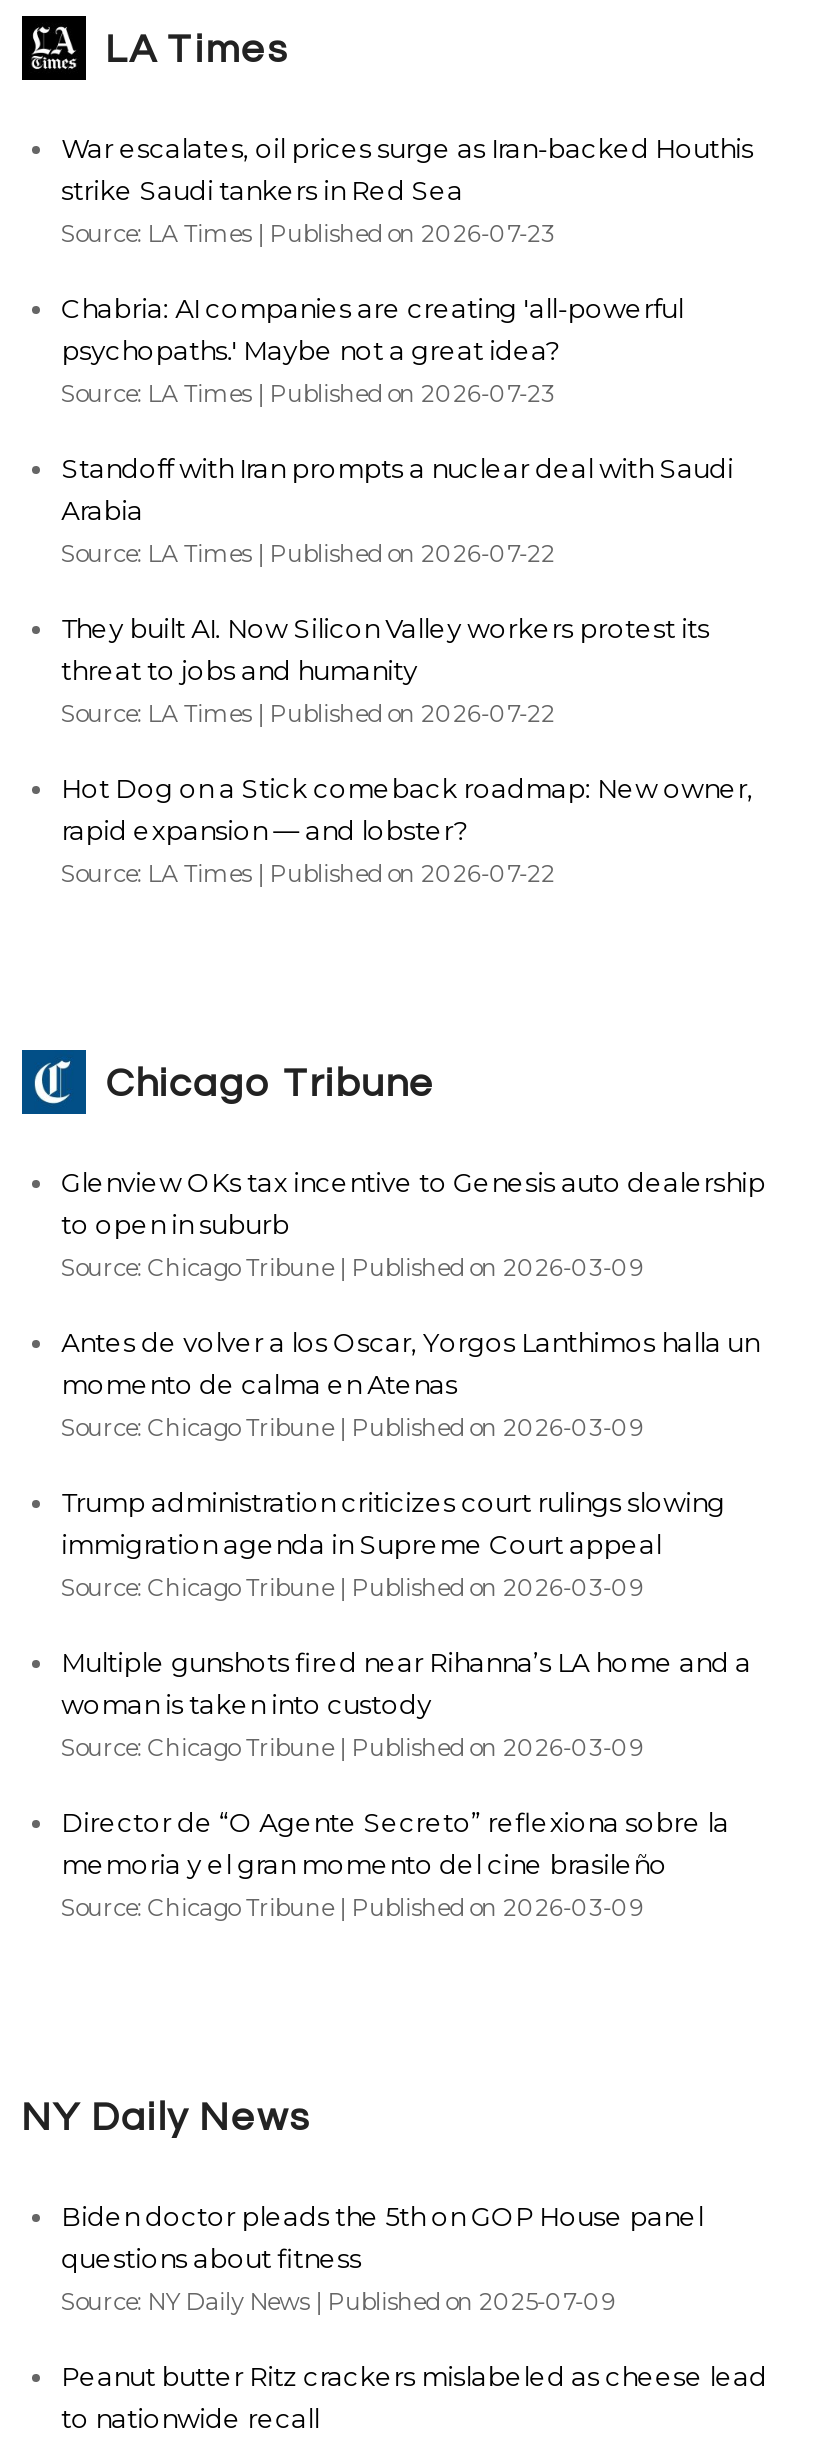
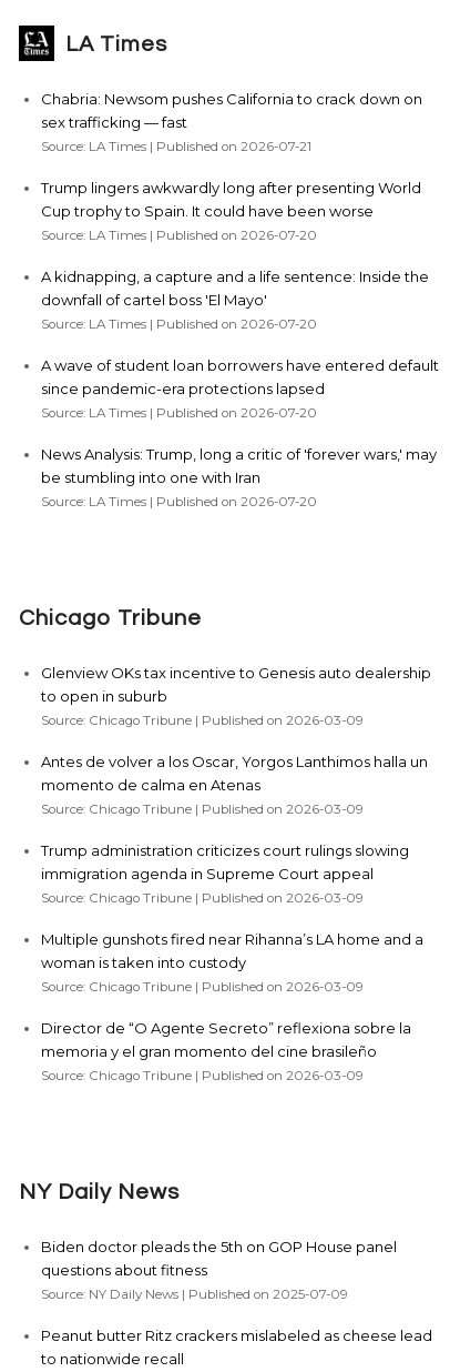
- War escalates, oil prices surge as Iran-backed Houthis
- strike Saudi tankers in Red Sea
- Source: LA Times Published on 2026-07-23
+ Chabria: Newsom pushes California to crack down on
+ sex trafficking — fast
+ Source: LA Times Published on 2026-07-21

- Chabria: AI companies are creating 'all-powerful
- psychopaths.' Maybe not a great idea?
- Source: LA Times Published on 2026-07-23
+ Trump lingers awkwardly long after presenting World
+ Cup trophy to Spain. It could have been worse
+ Source: LA Times Published on 2026-07-20

- Standoff with Iran prompts a nuclear deal with Saudi
- Arabia
- Source: LA Times Published on 2026-07-22
+ A kidnapping, a capture and a life sentence: Inside the
+ downfall of cartel boss 'El Mayo'
+ Source: LA Times Published on 2026-07-20

- They built AI. Now Silicon Valley workers protest its
- threat to jobs and humanity
- Source: LA Times Published on 2026-07-22
+ A wave of student loan borrowers have entered default
+ since pandemic-era protections lapsed
+ Source: LA Times Published on 2026-07-20

- Hot Dog on a Stick comeback roadmap: New owner,
- rapid expansion — and lobster?
- Source: LA Times Published on 2026-07-22
+ News Analysis: Trump, long a critic of 'forever wars,' may
+ be stumbling into one with Iran
+ Source: LA Times Published on 2026-07-20
